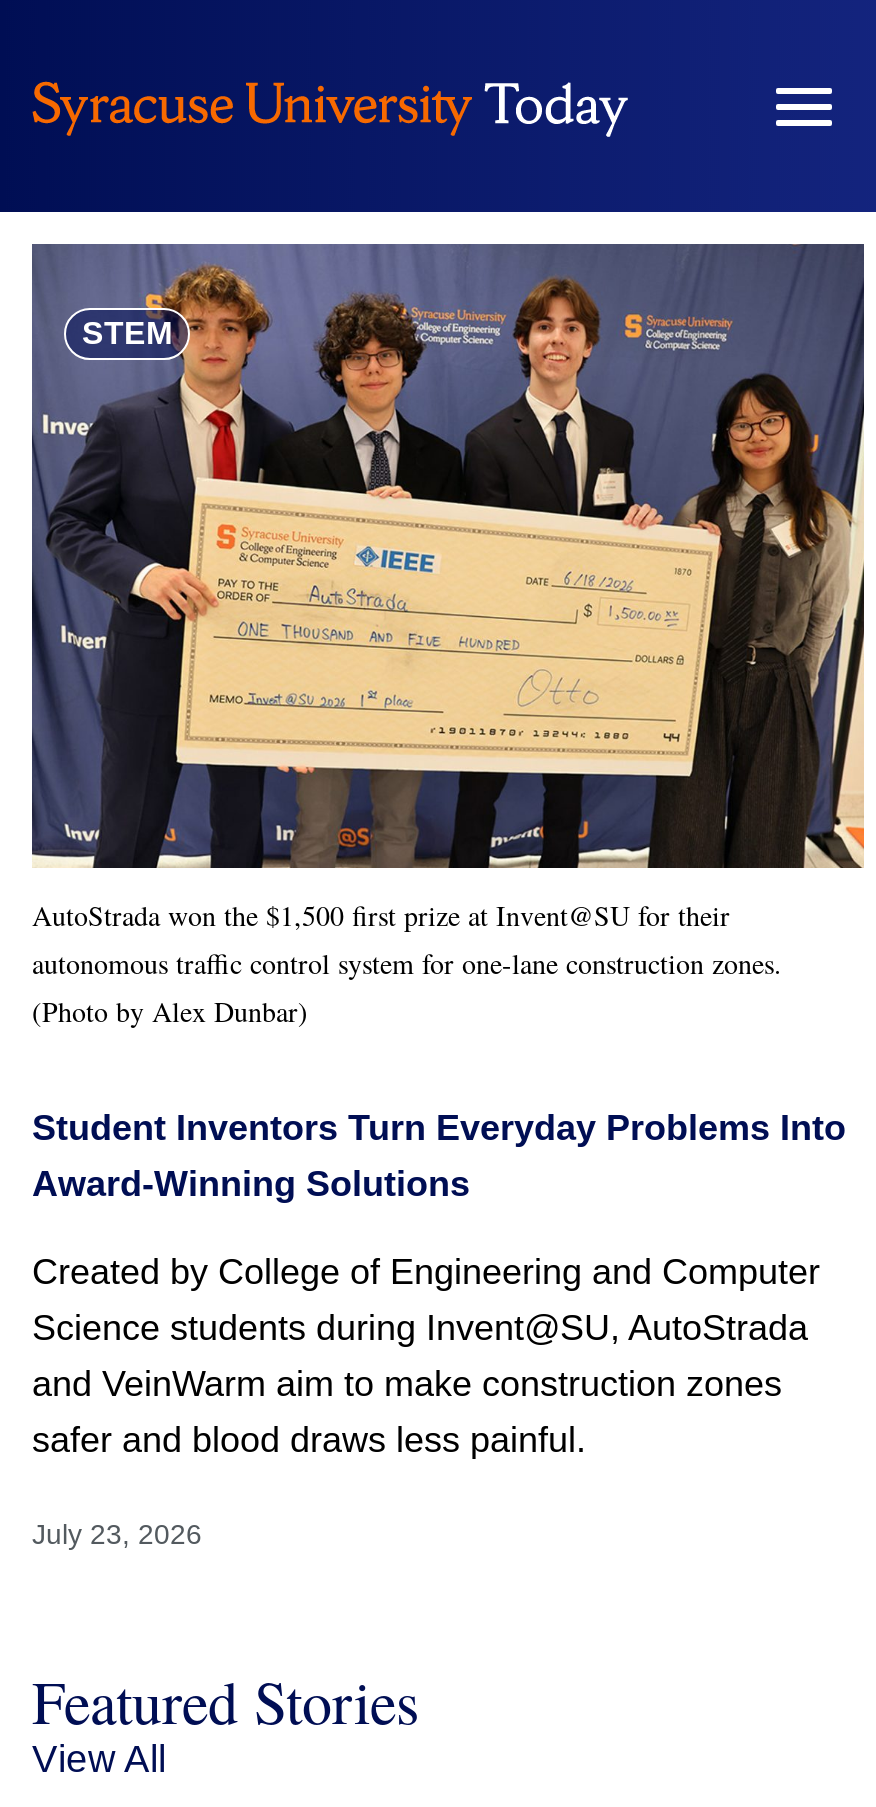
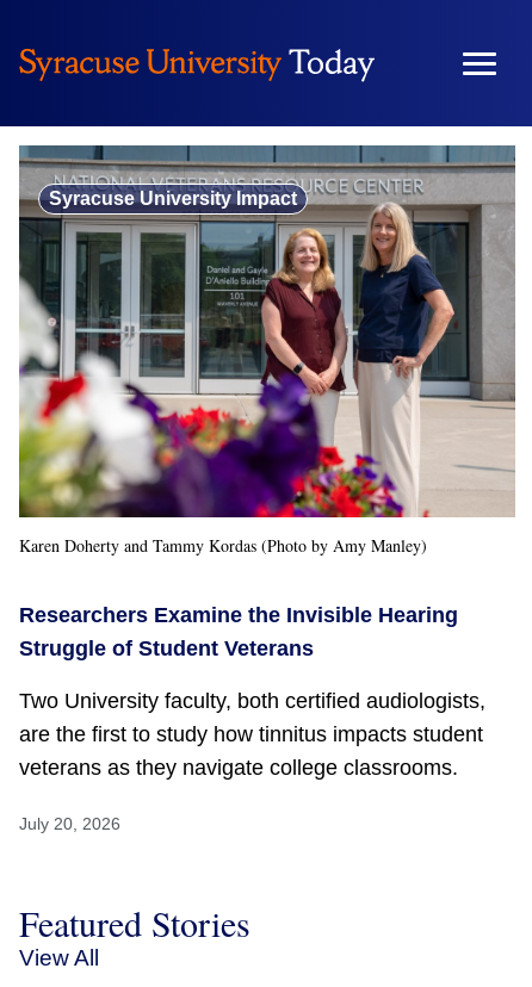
- [image]
- STEM
+ [image]
+ Syracuse University Impact

- AutoStrada won the $1,500 first prize at Invent@SU for their
- autonomous traffic control system for one-lane construction zones.
- (Photo by Alex Dunbar)
+ Karen Doherty and Tammy Kordas (Photo by Amy Manley)

- Student Inventors Turn Everyday Problems Into
- Award-Winning Solutions
+ Researchers Examine the Invisible Hearing
+ Struggle of Student Veterans

- Created by College of Engineering and Computer
- Science students during Invent@SU, AutoStrada
- and VeinWarm aim to make construction zones
- safer and blood draws less painful.
+ Two University faculty, both certified audiologists,
+ are the first to study how tinnitus impacts student
+ veterans as they navigate college classrooms.

- July 23, 2026
+ July 20, 2026
